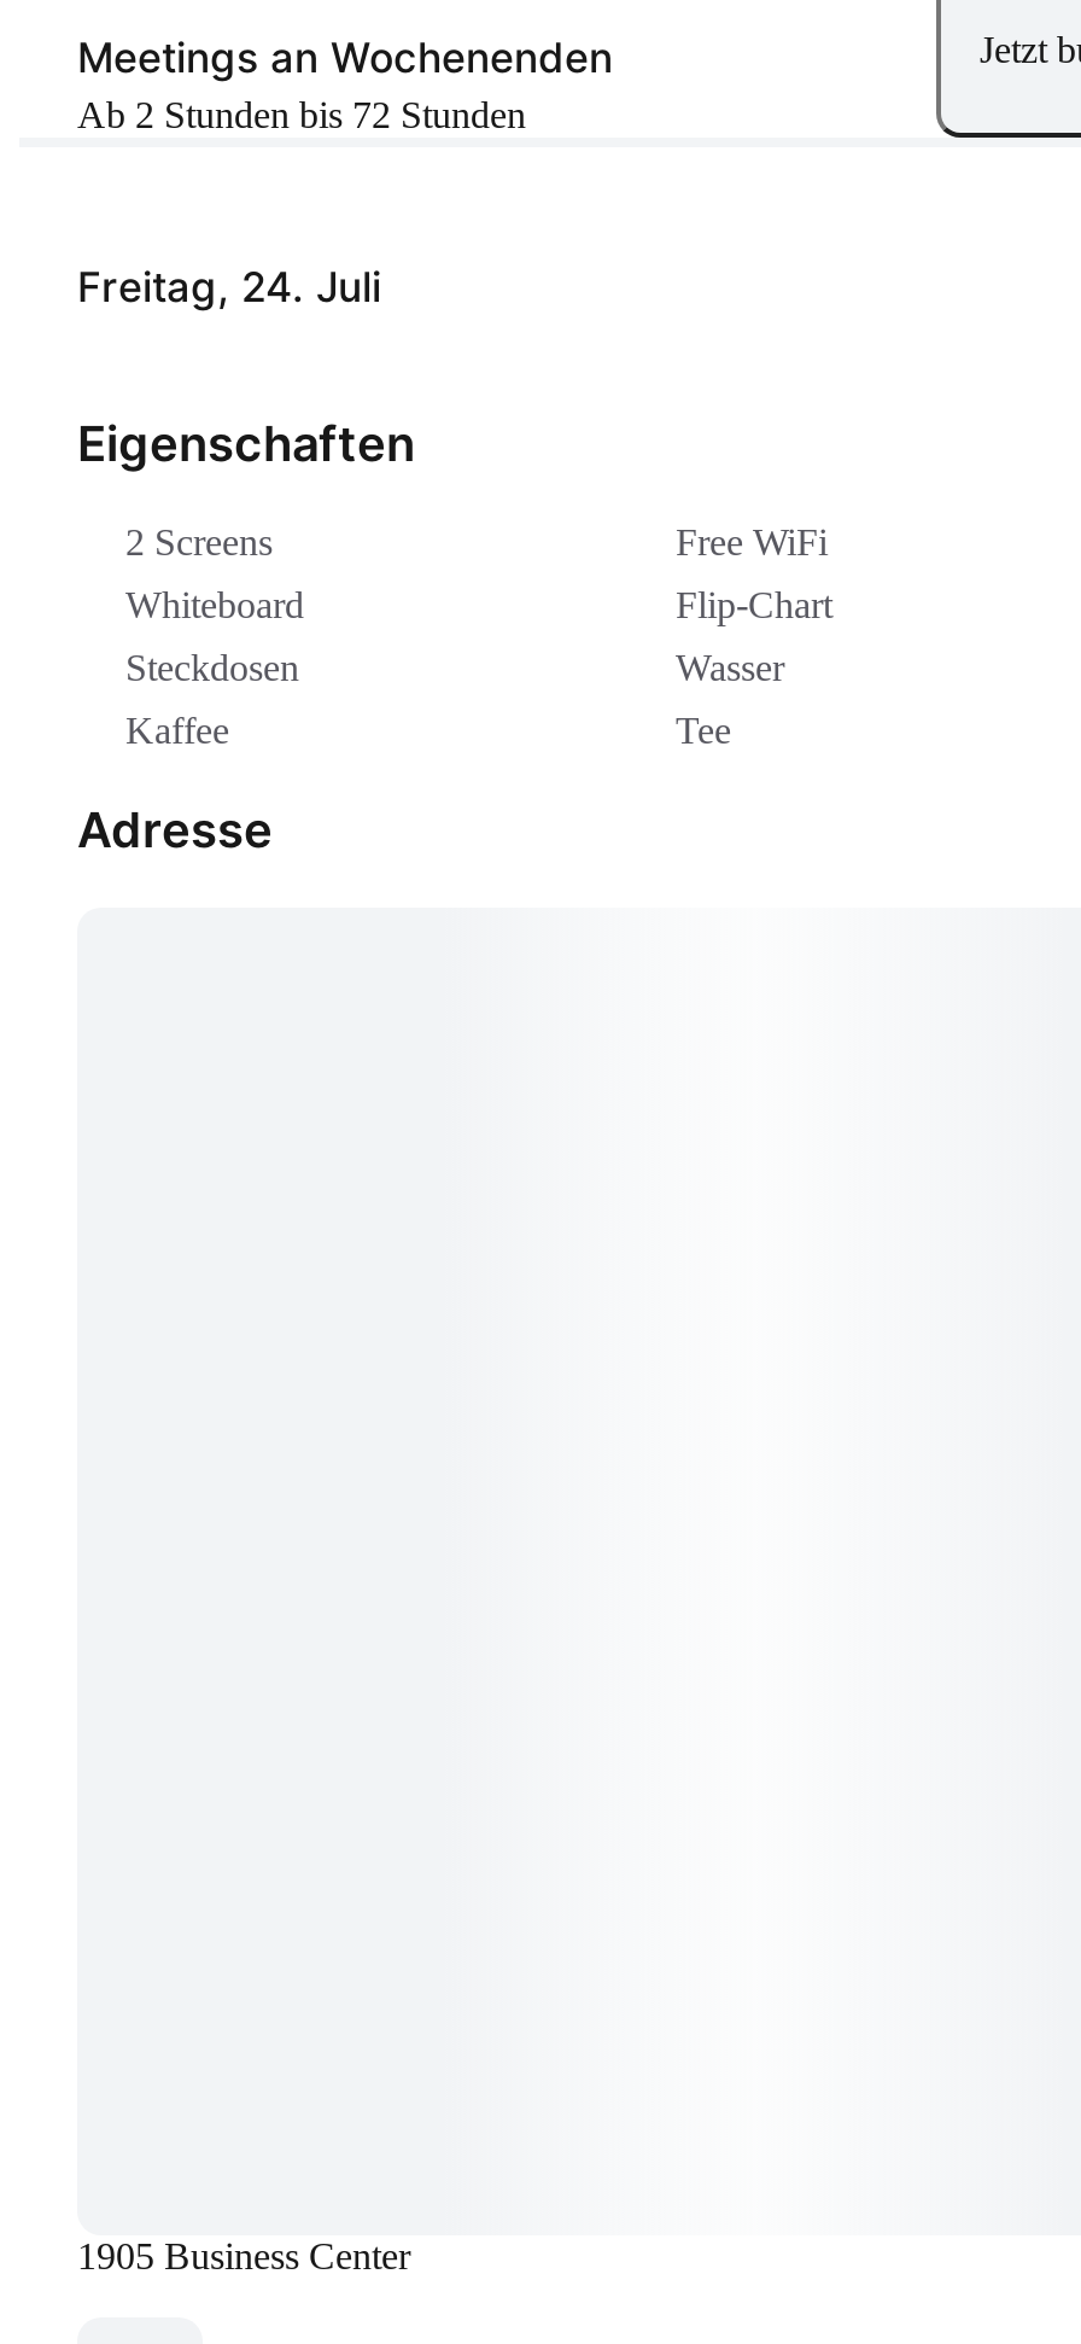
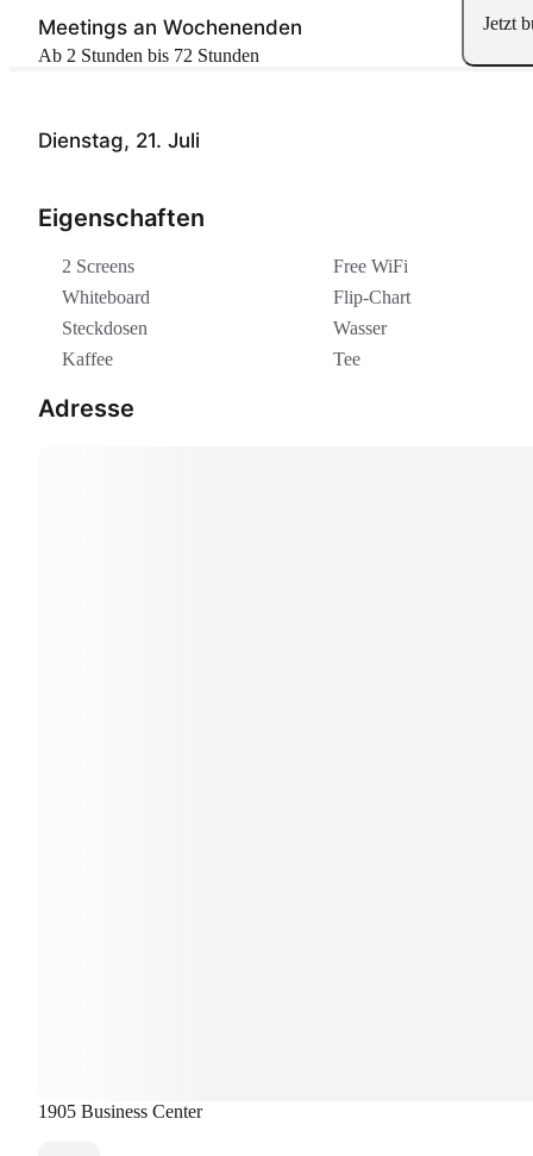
- Freitag, 24. Juli
+ Dienstag, 21. Juli
